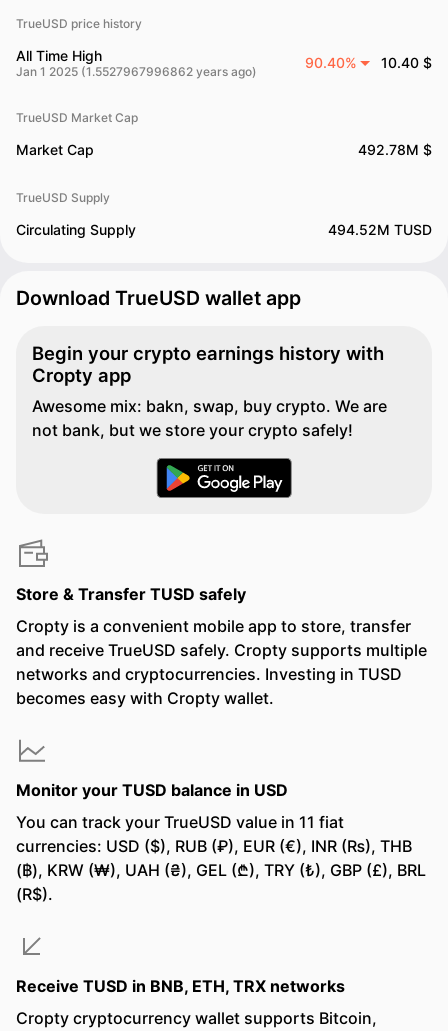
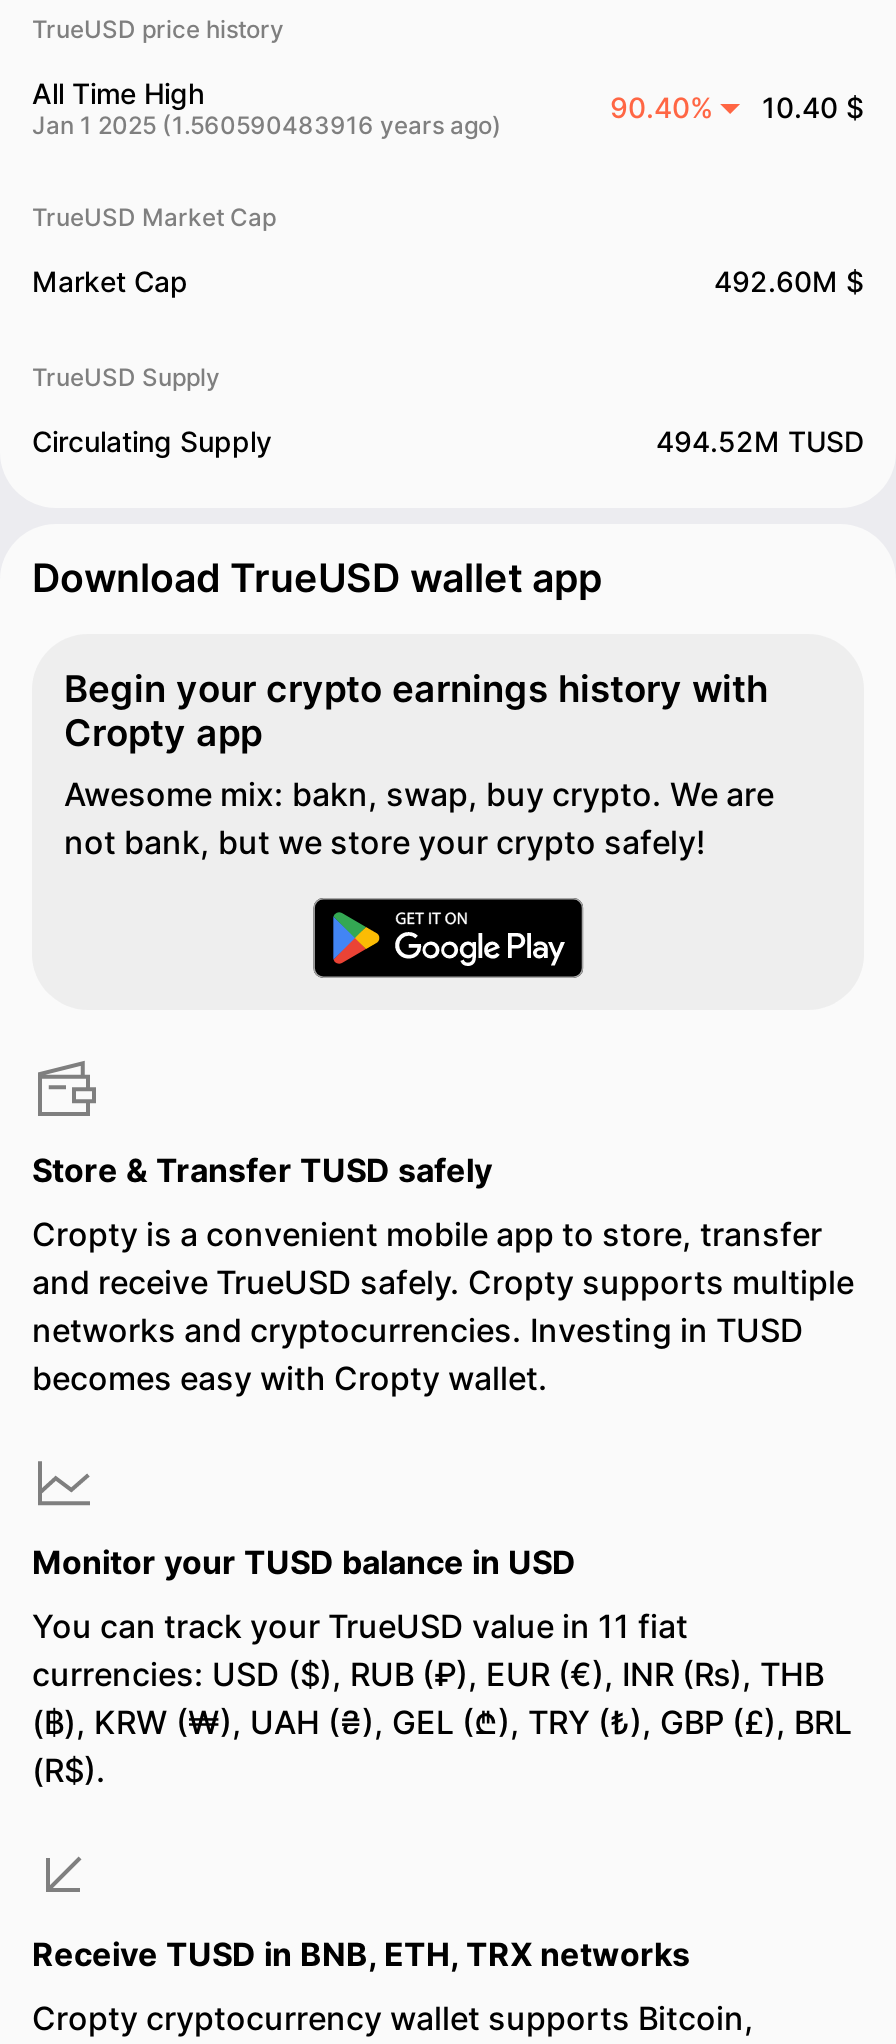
- Jan 1 2025 (1.5527967996862 years ago)
+ Jan 1 2025 (1.560590483916 years ago)

- 492.78M $
+ 492.60M $
